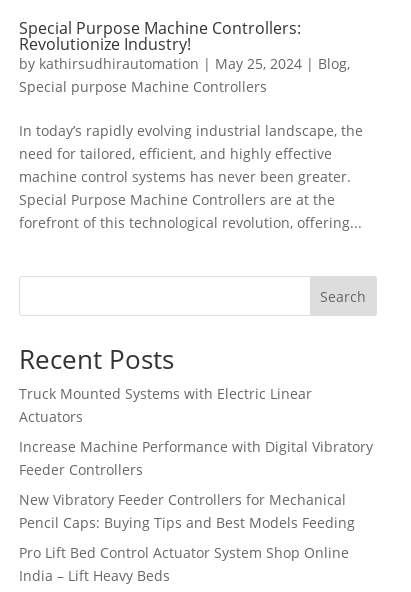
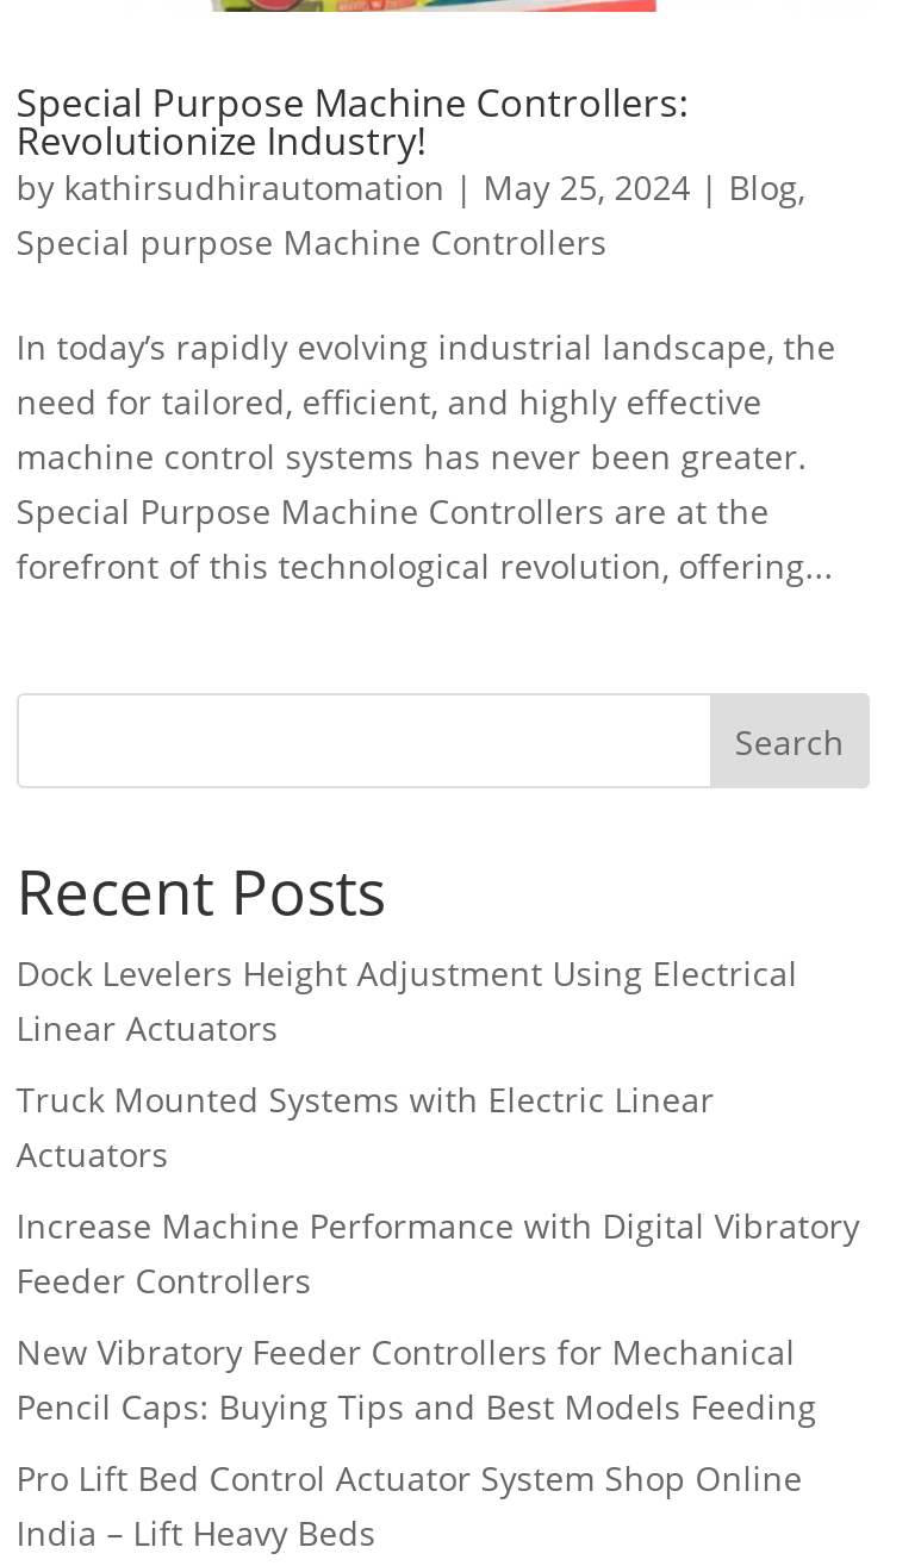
+ Dock Levelers Height Adjustment Using Electrical
+ Linear Actuators
